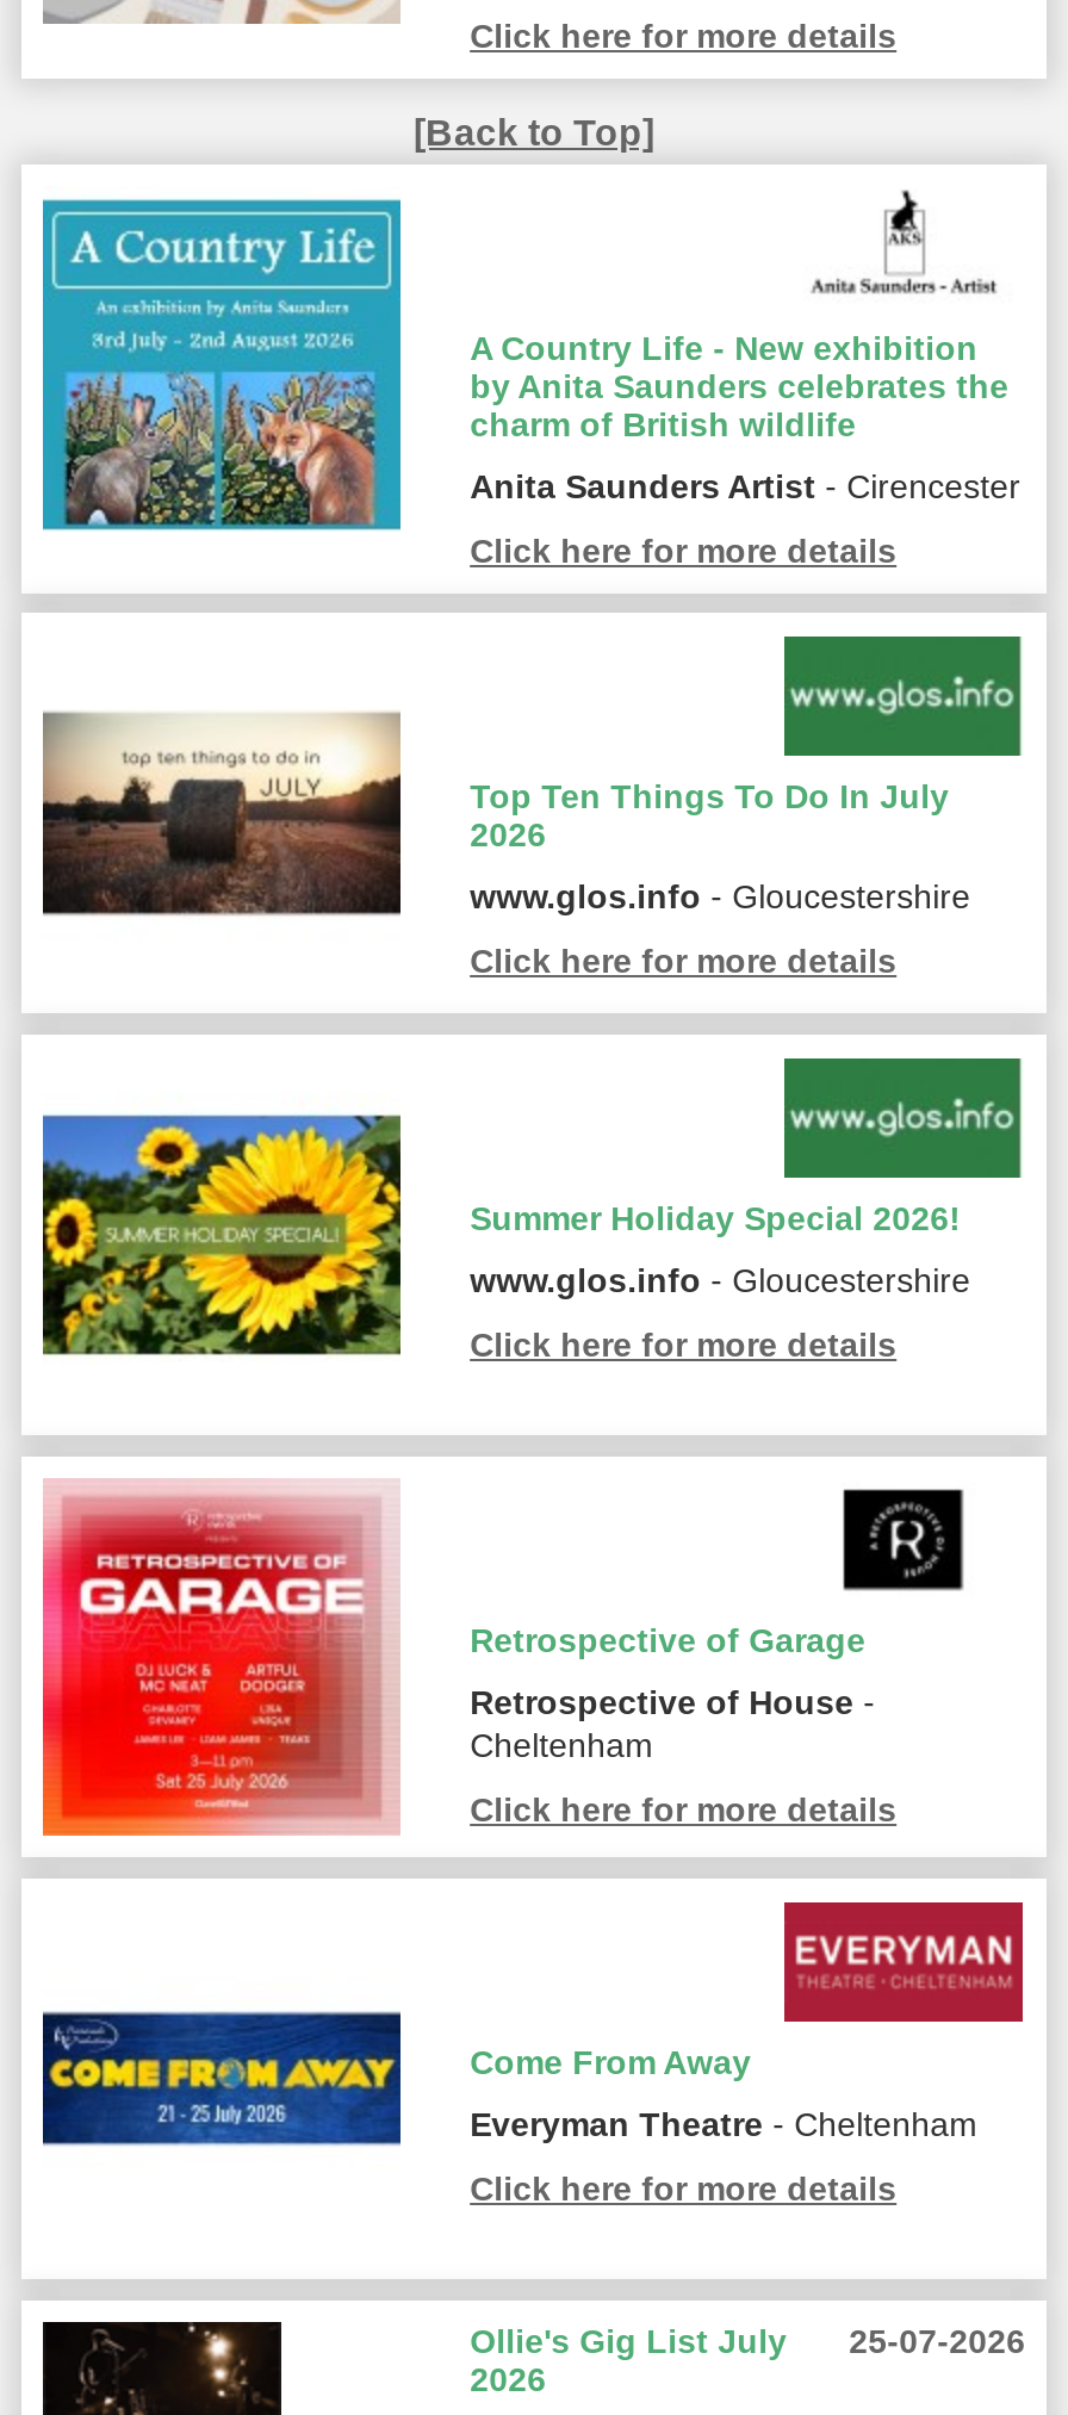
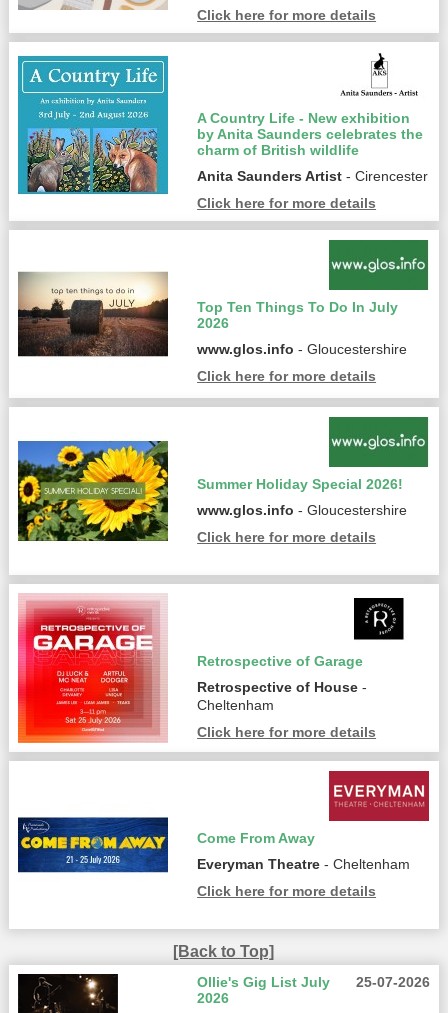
moved down: [Back to Top]

moved up: [image] | A Country Life - New exhibition | by Anita Saunders celebrates the | ... | Everyman Theatre - Cheltenham | Click here for more details
